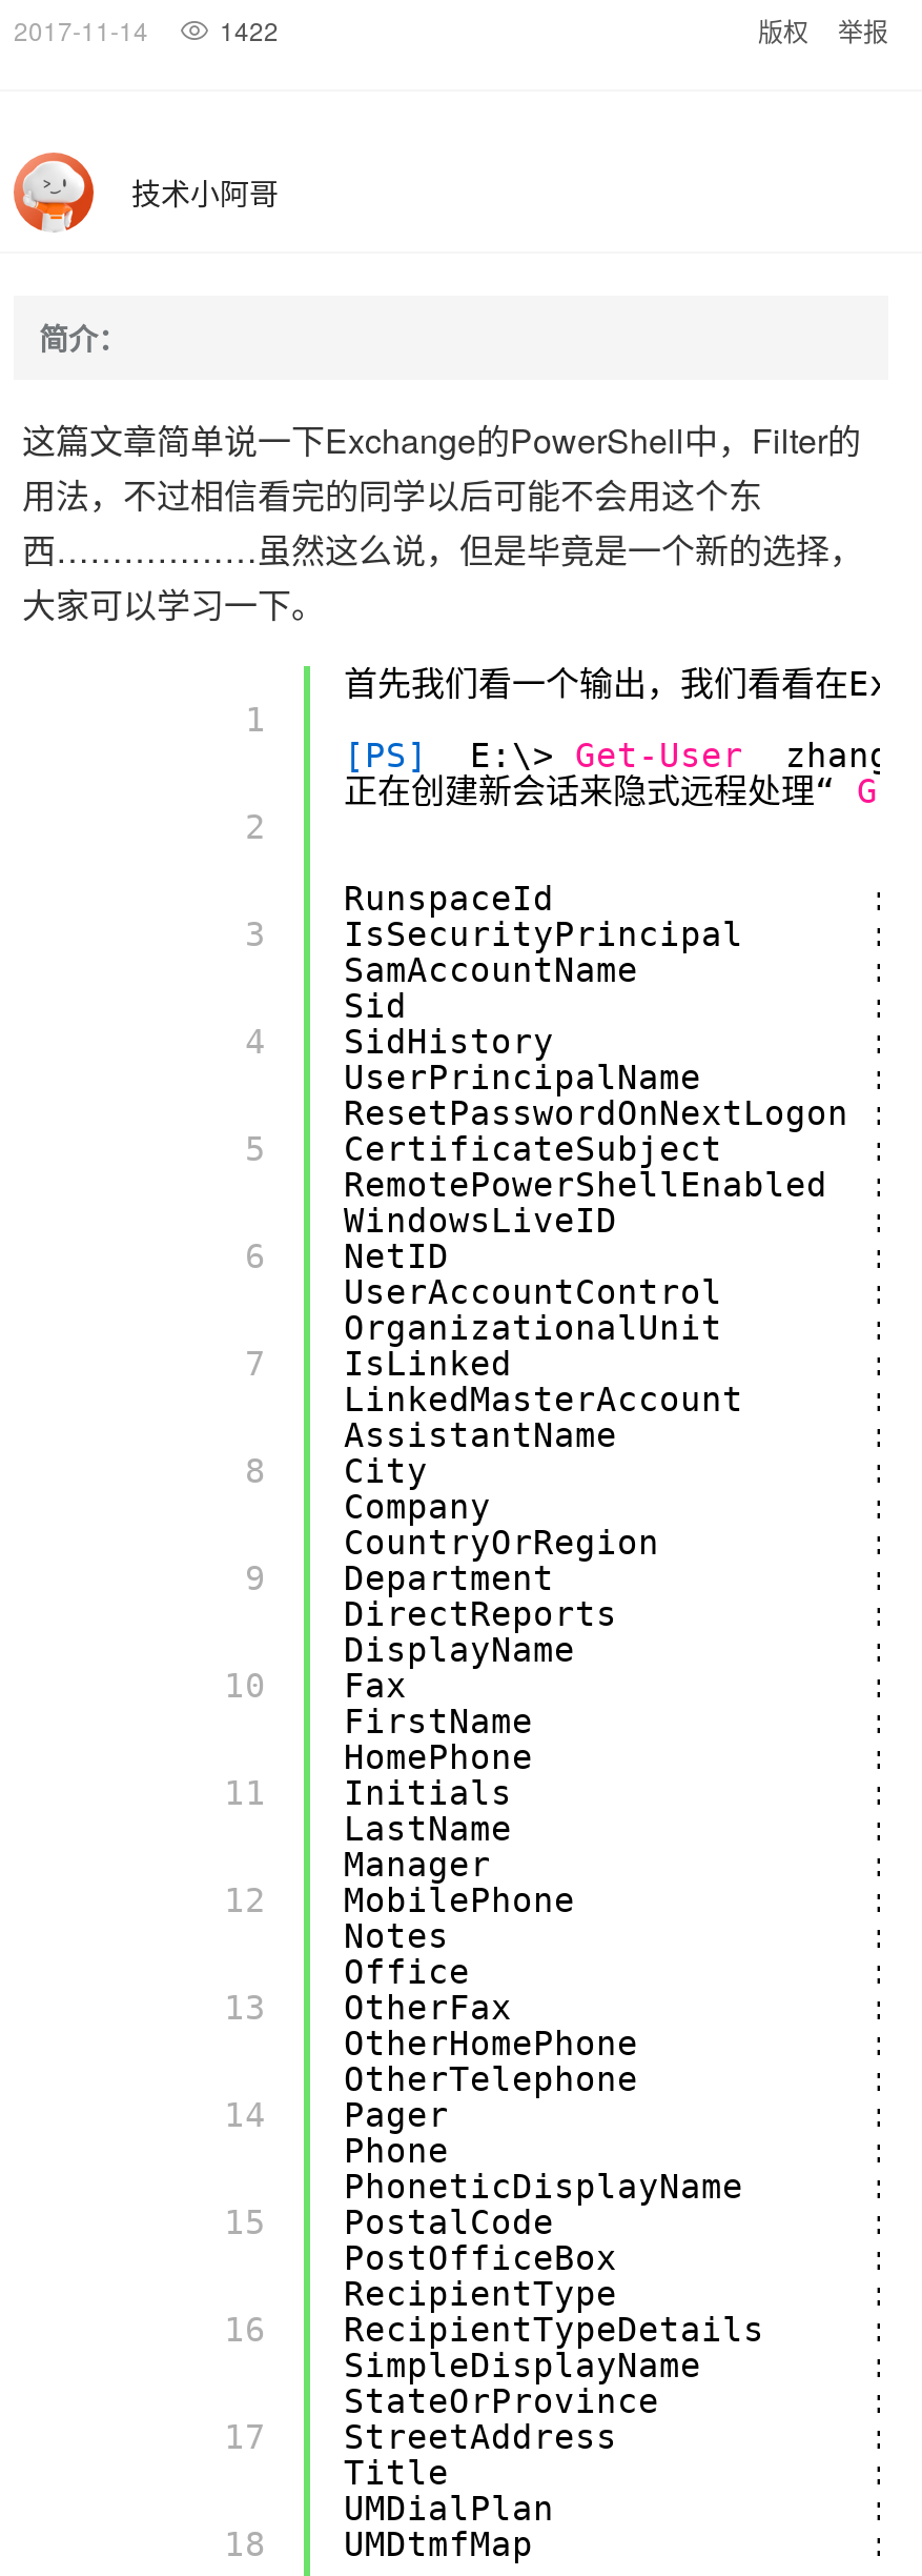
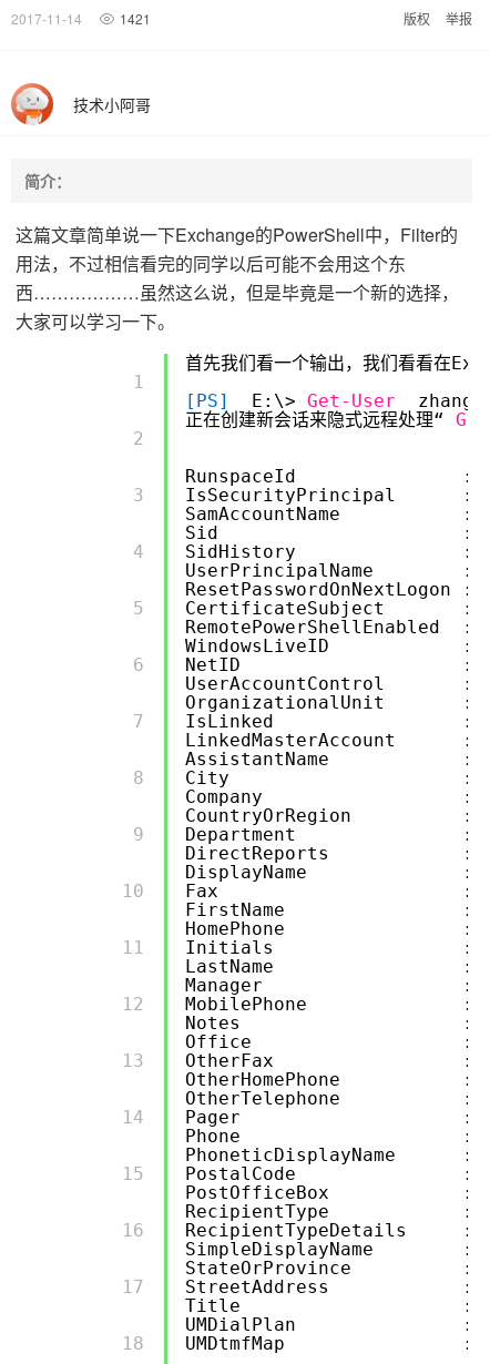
- 2017-11-14 1422
+ 2017-11-14 1421
